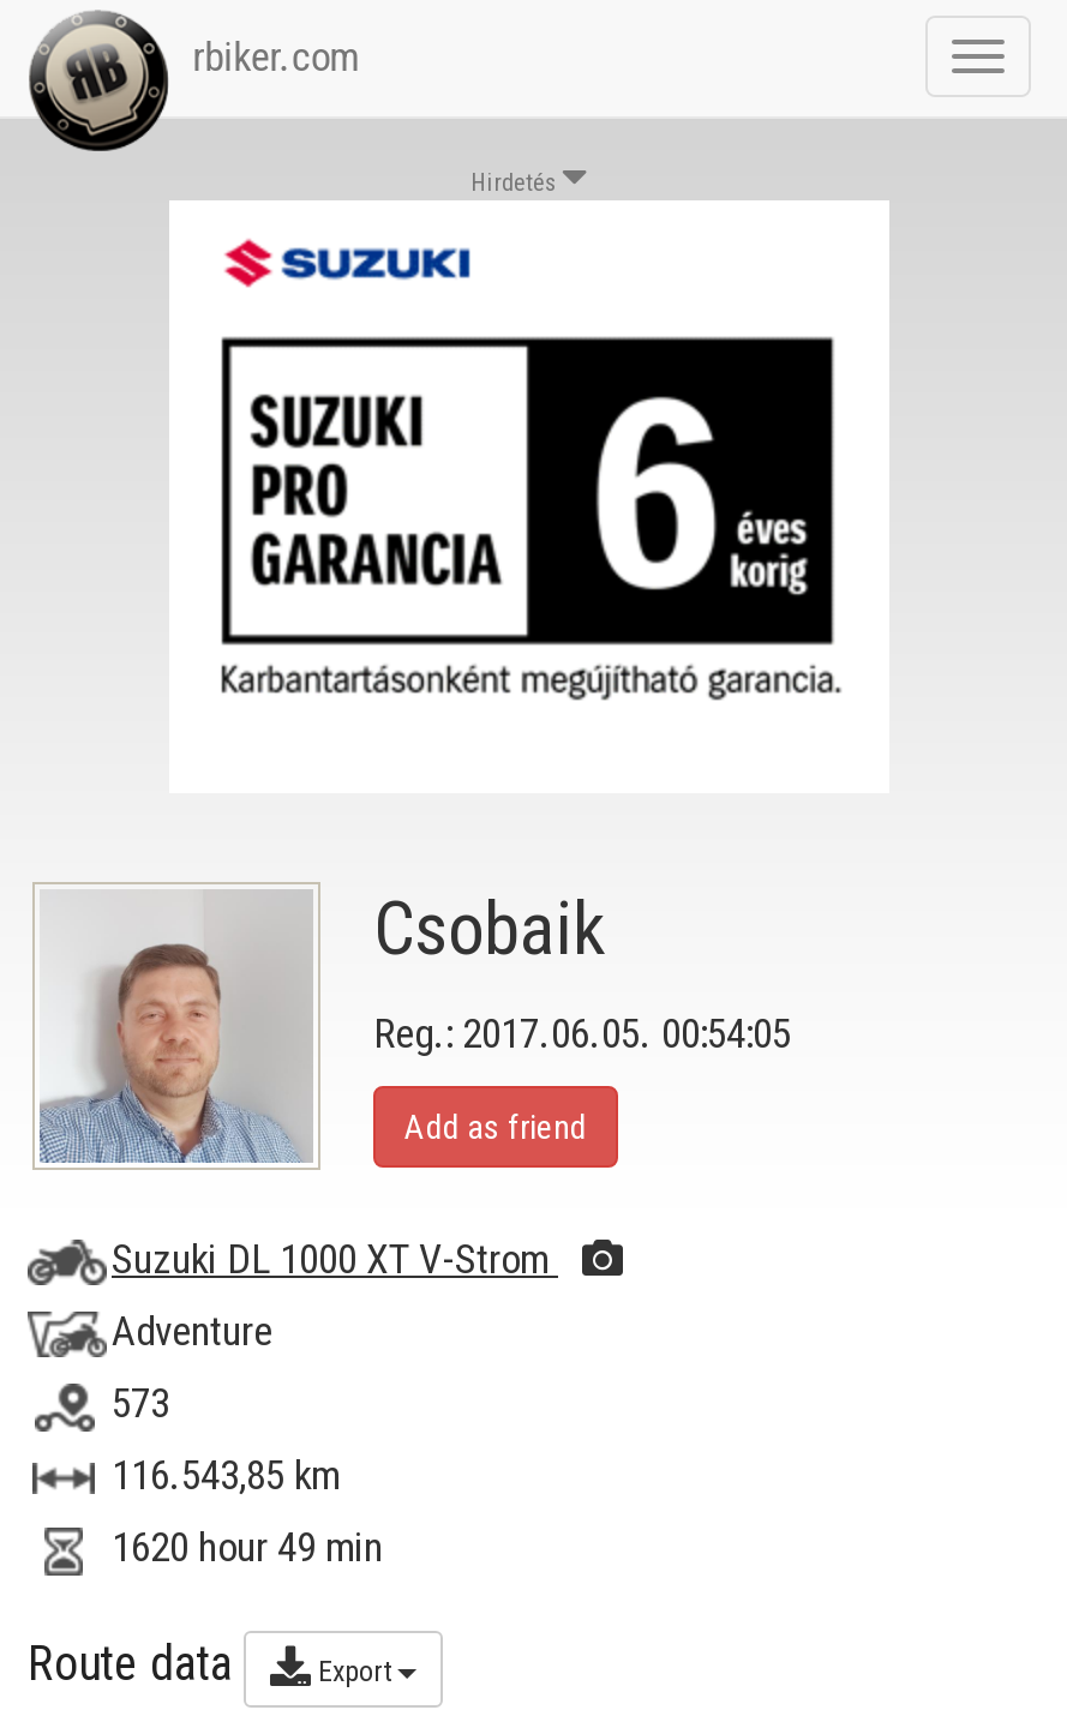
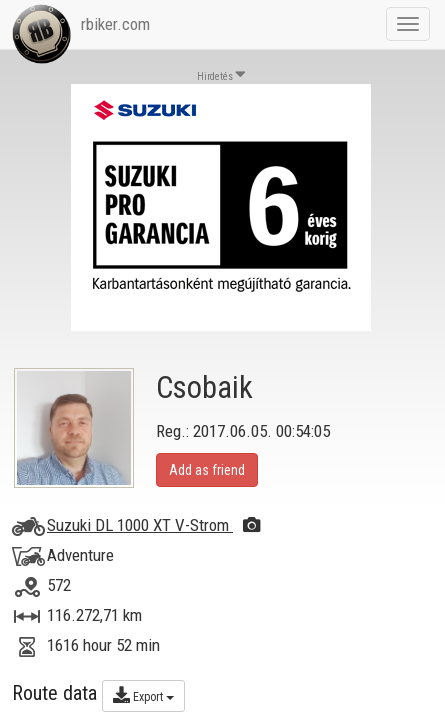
- 573
+ 572

- 116.543,85 km
+ 116.272,71 km

- 1620 hour 49 min
+ 1616 hour 52 min
